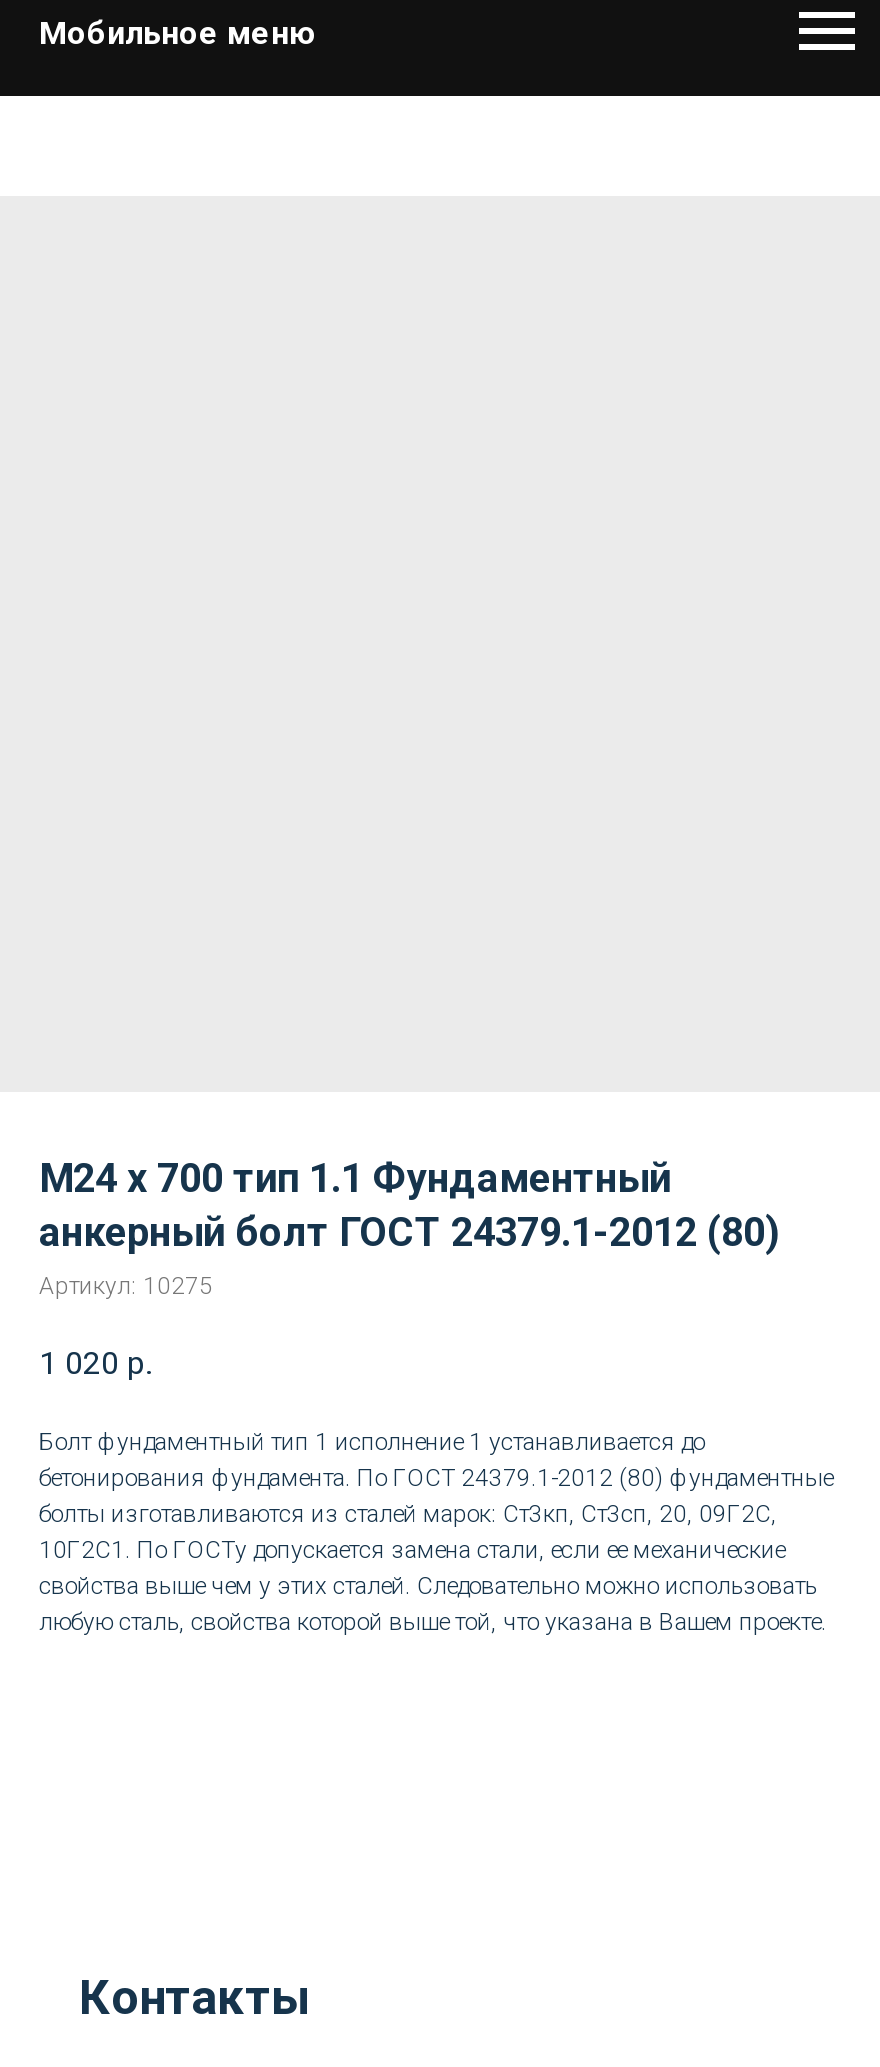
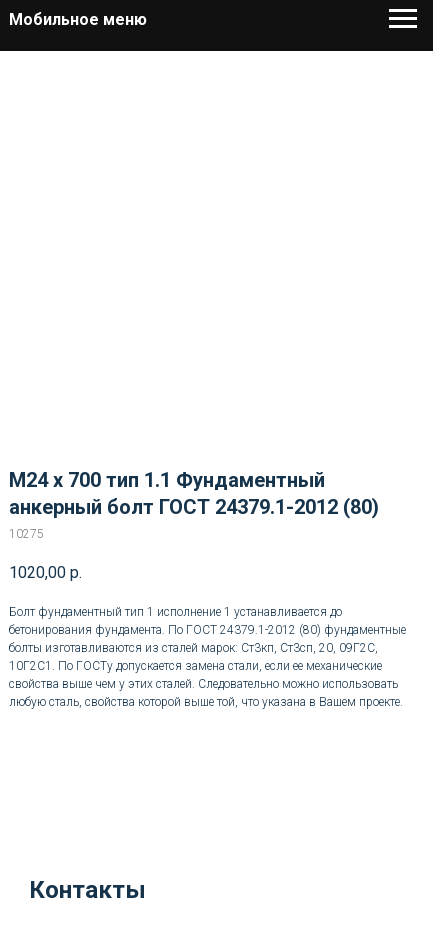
- Артикул: 10275
+ 10275

- 1 020 р.
+ 1020,00 р.
